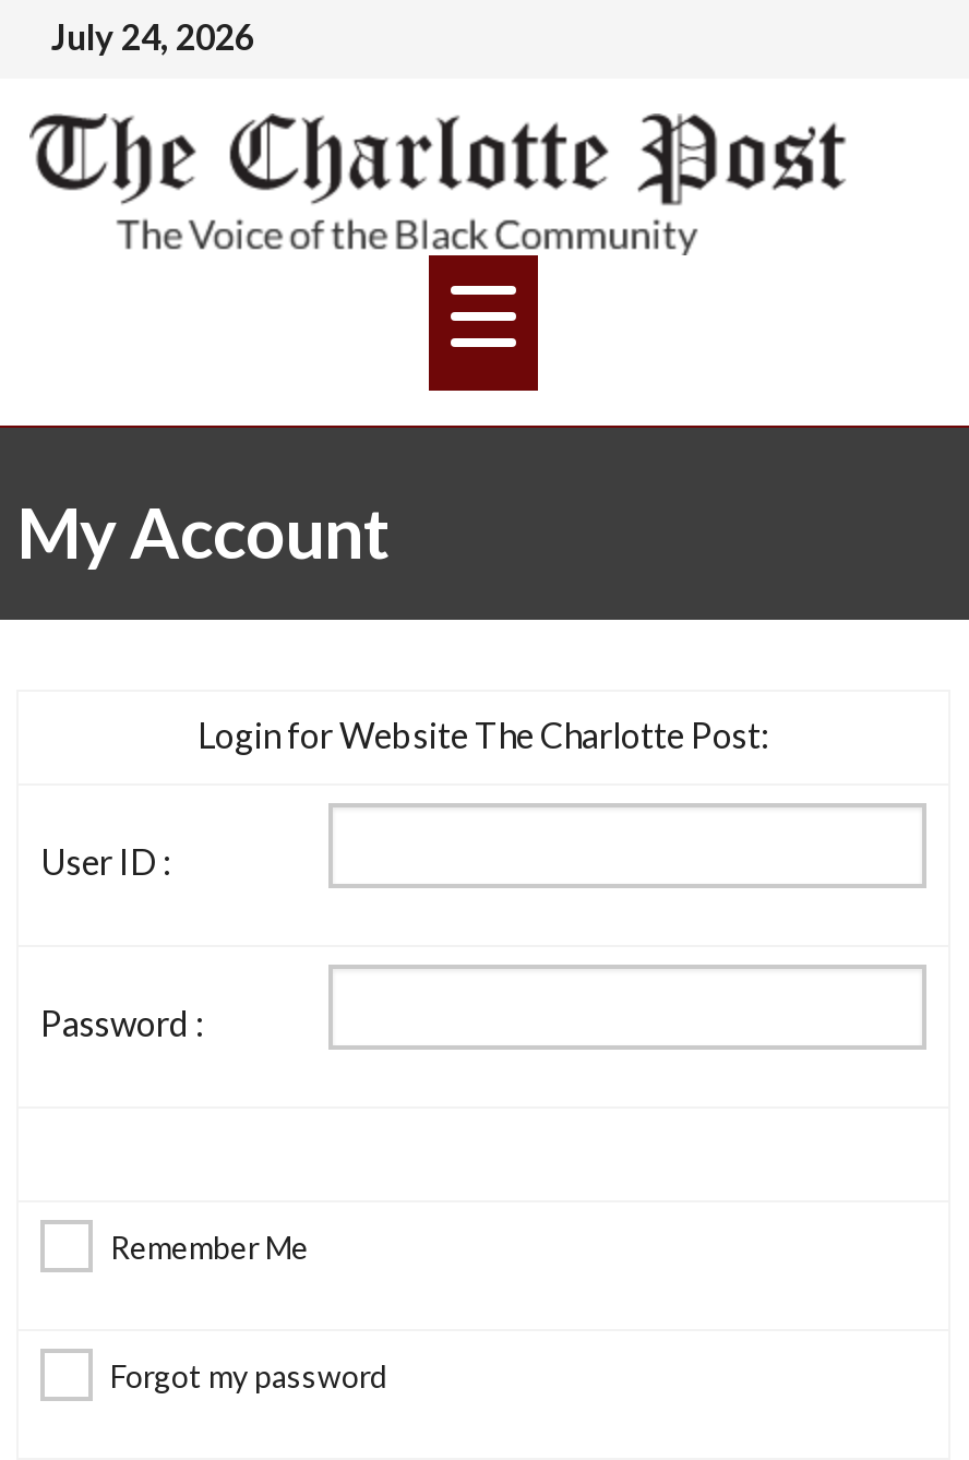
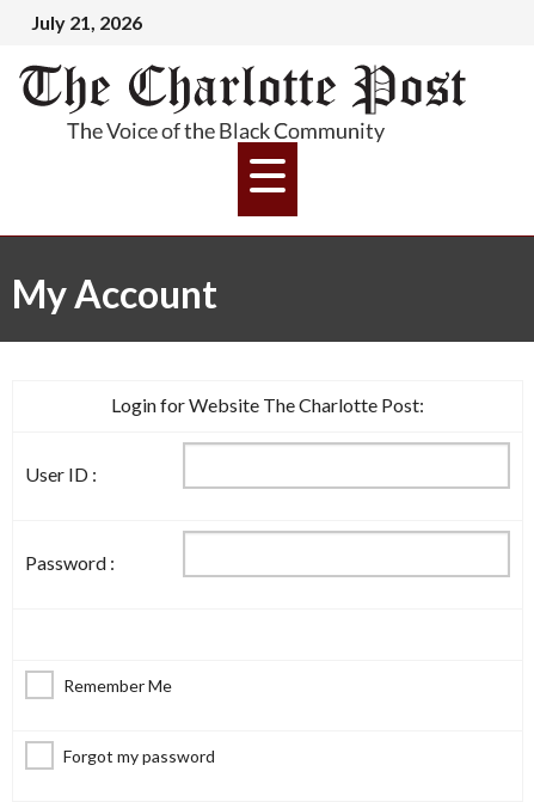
- July 24, 2026
+ July 21, 2026
